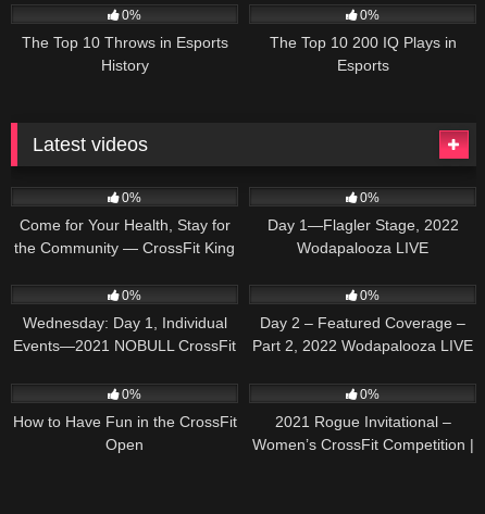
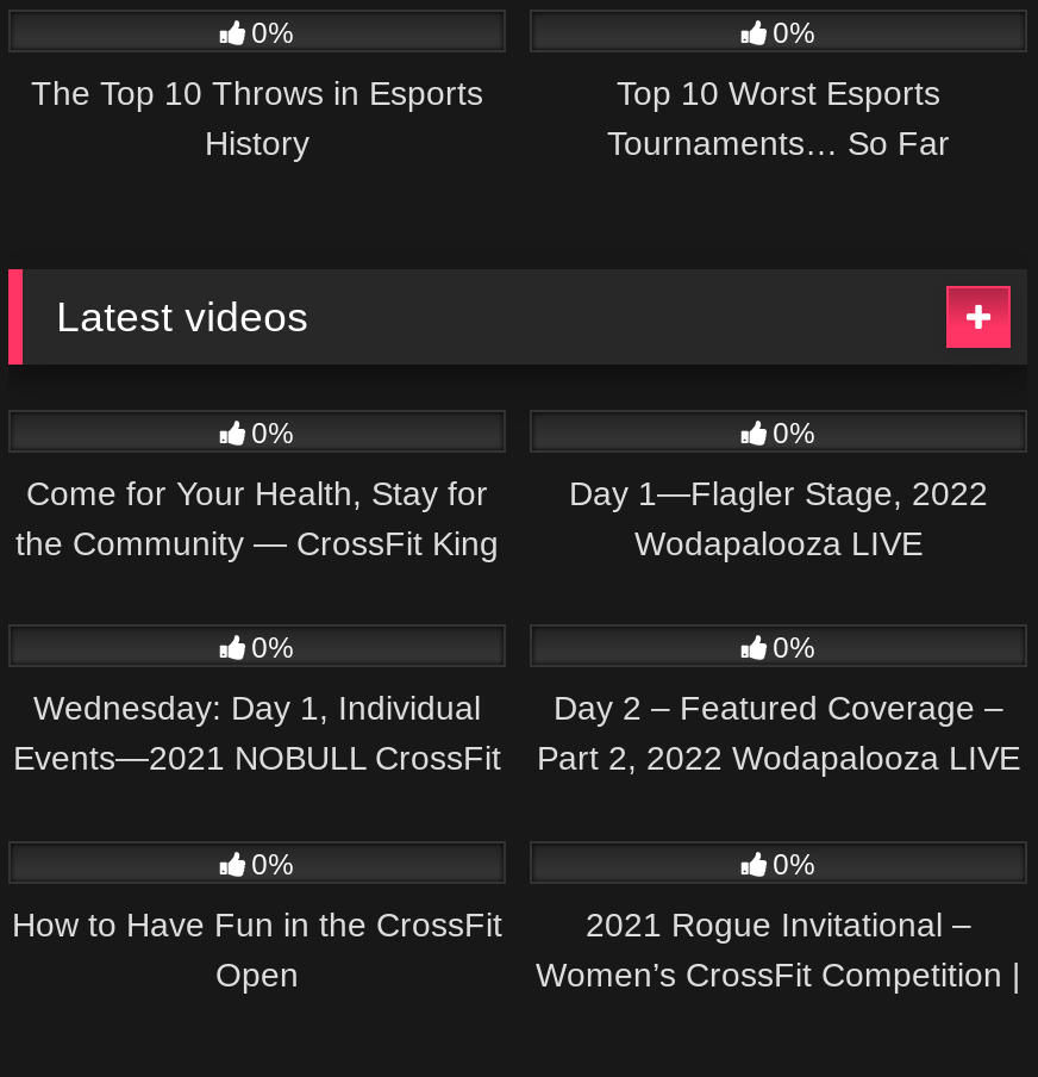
- The Top 10 200 IQ Plays in
- Esports
+ Top 10 Worst Esports
+ Tournaments… So Far
